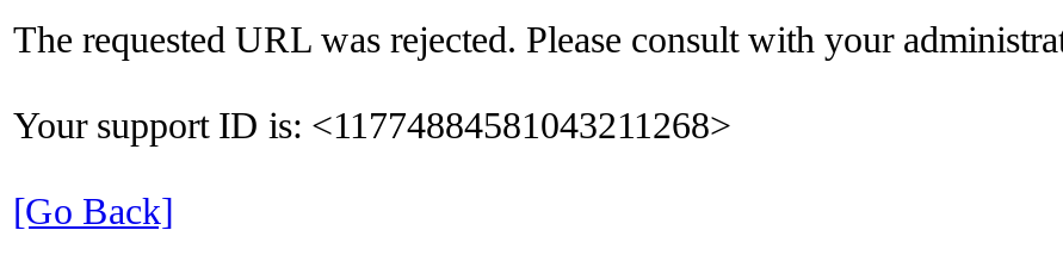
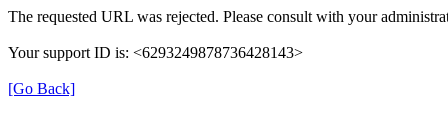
- Your support ID is: <11774884581043211268>
+ Your support ID is: <6293249878736428143>
